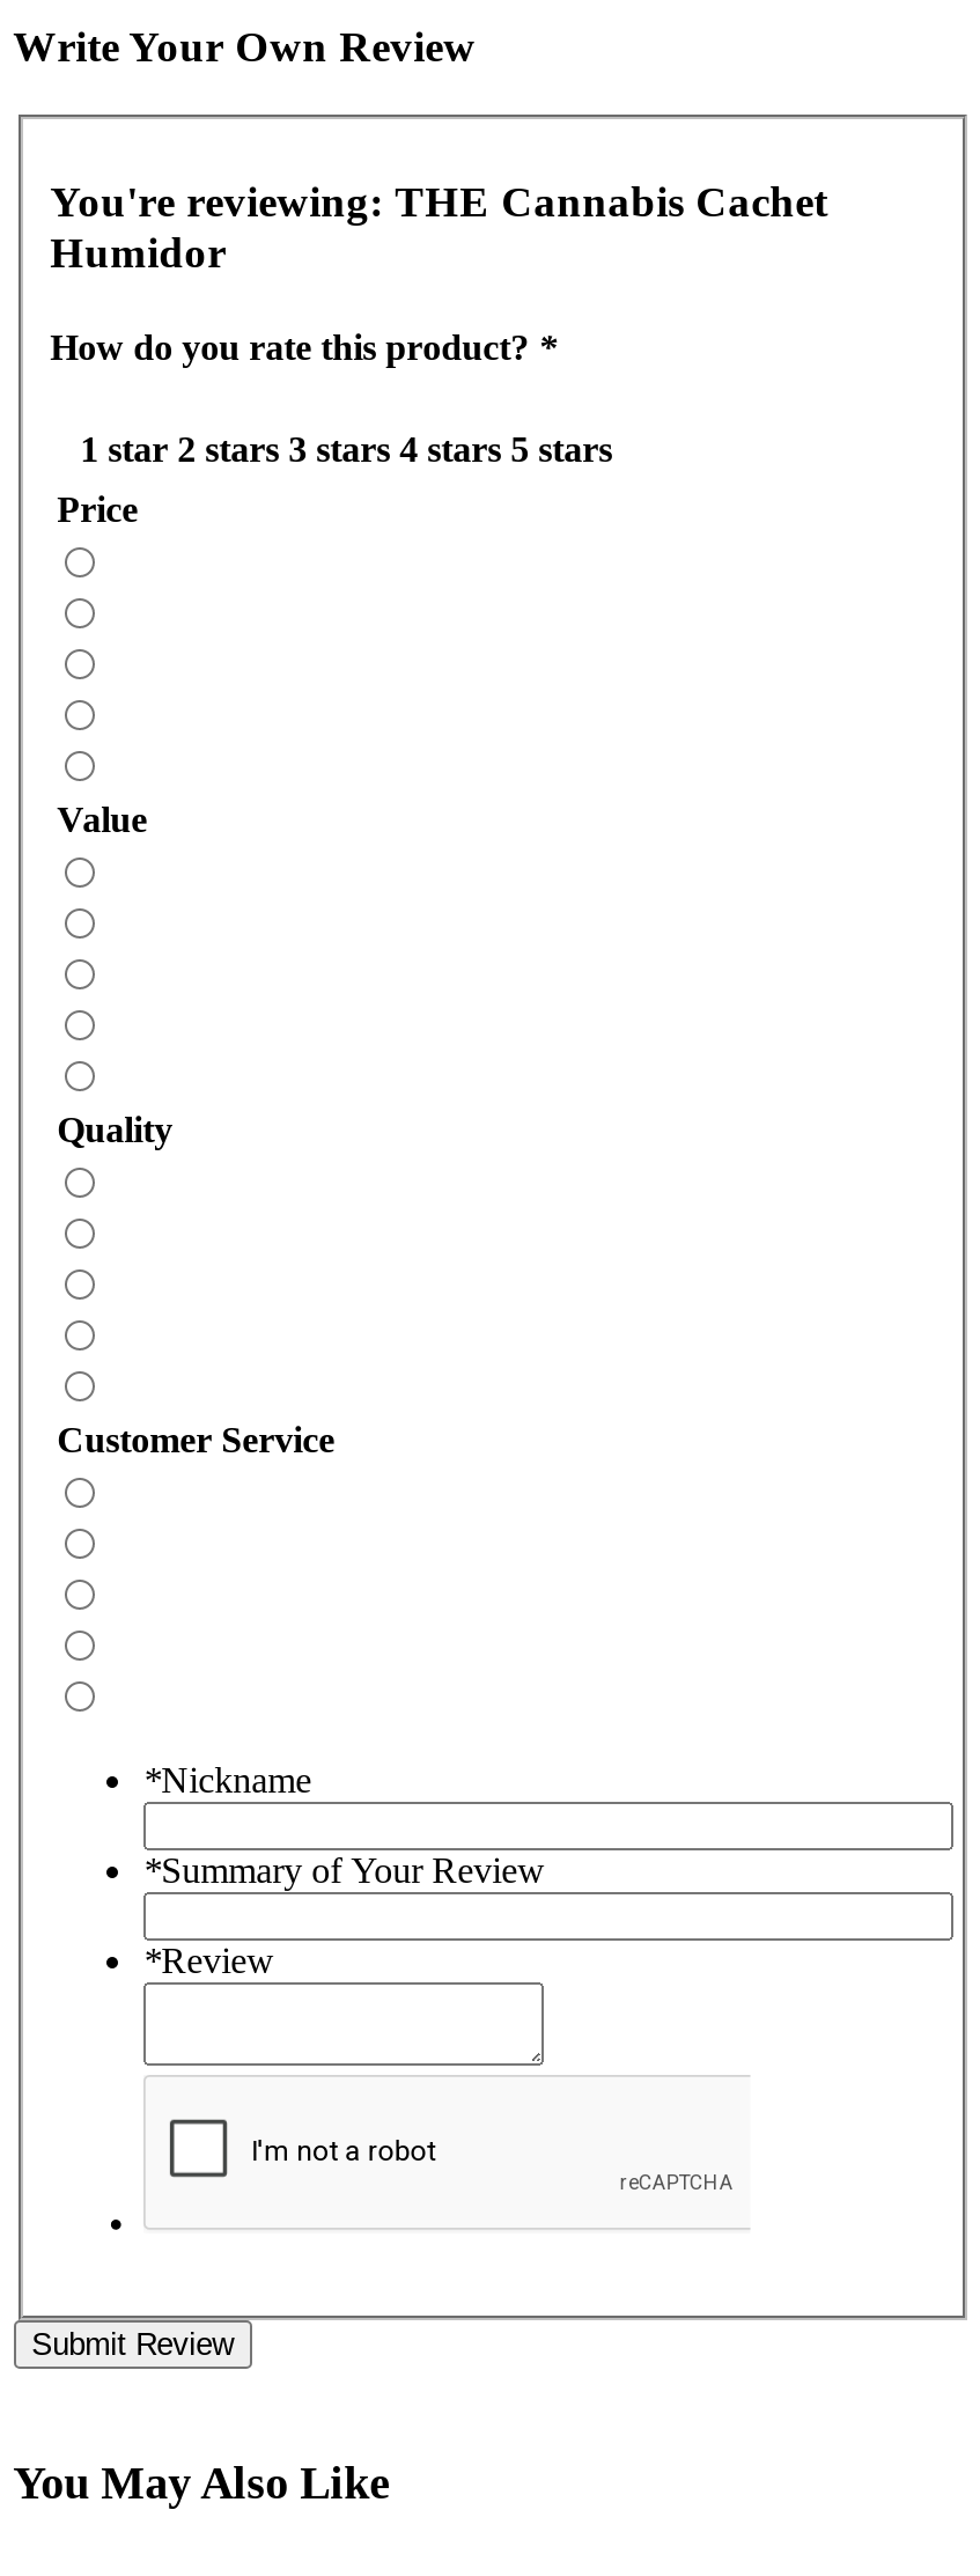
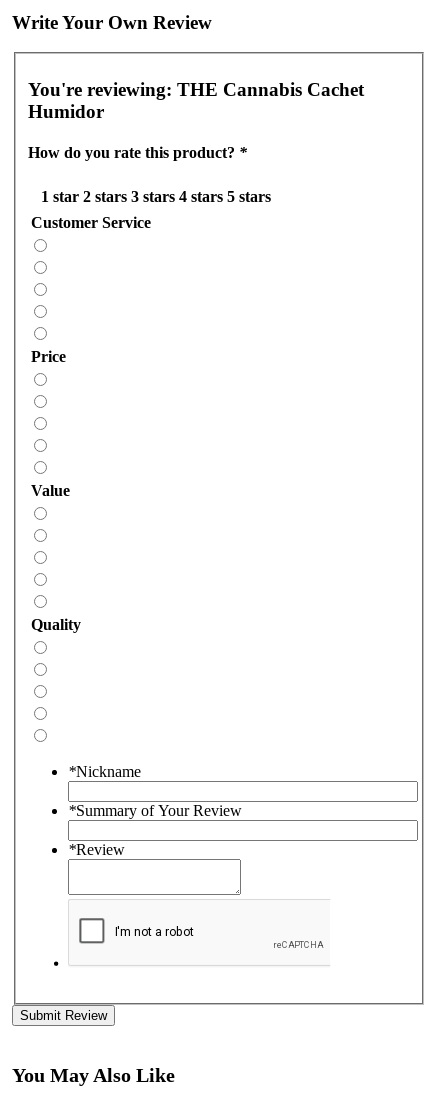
moved down: Price | Value | Quality

moved up: Customer Service
